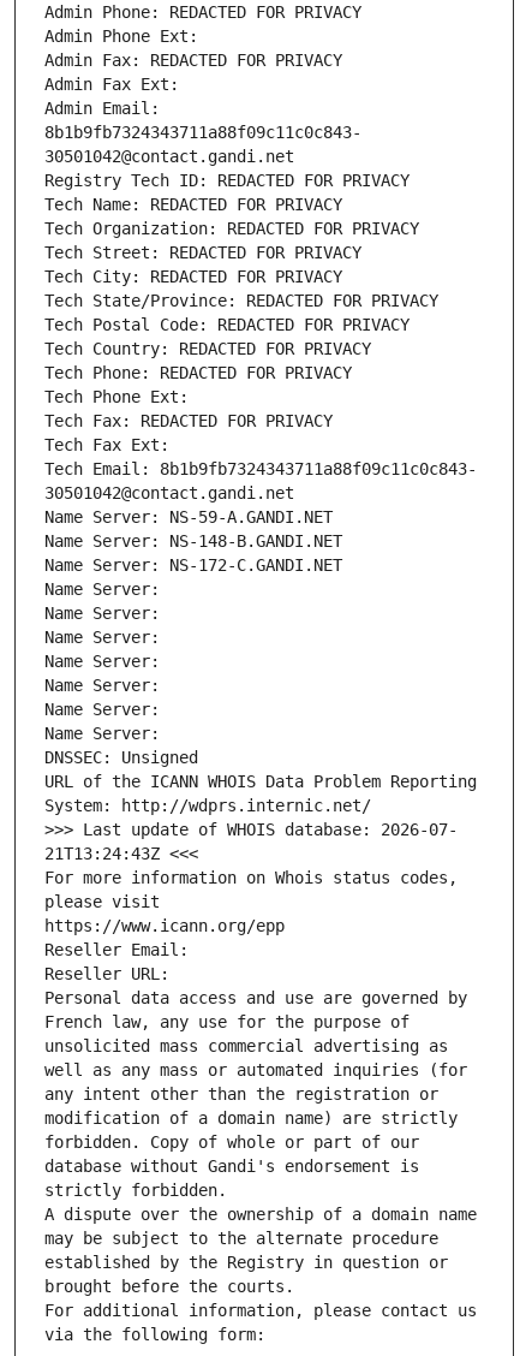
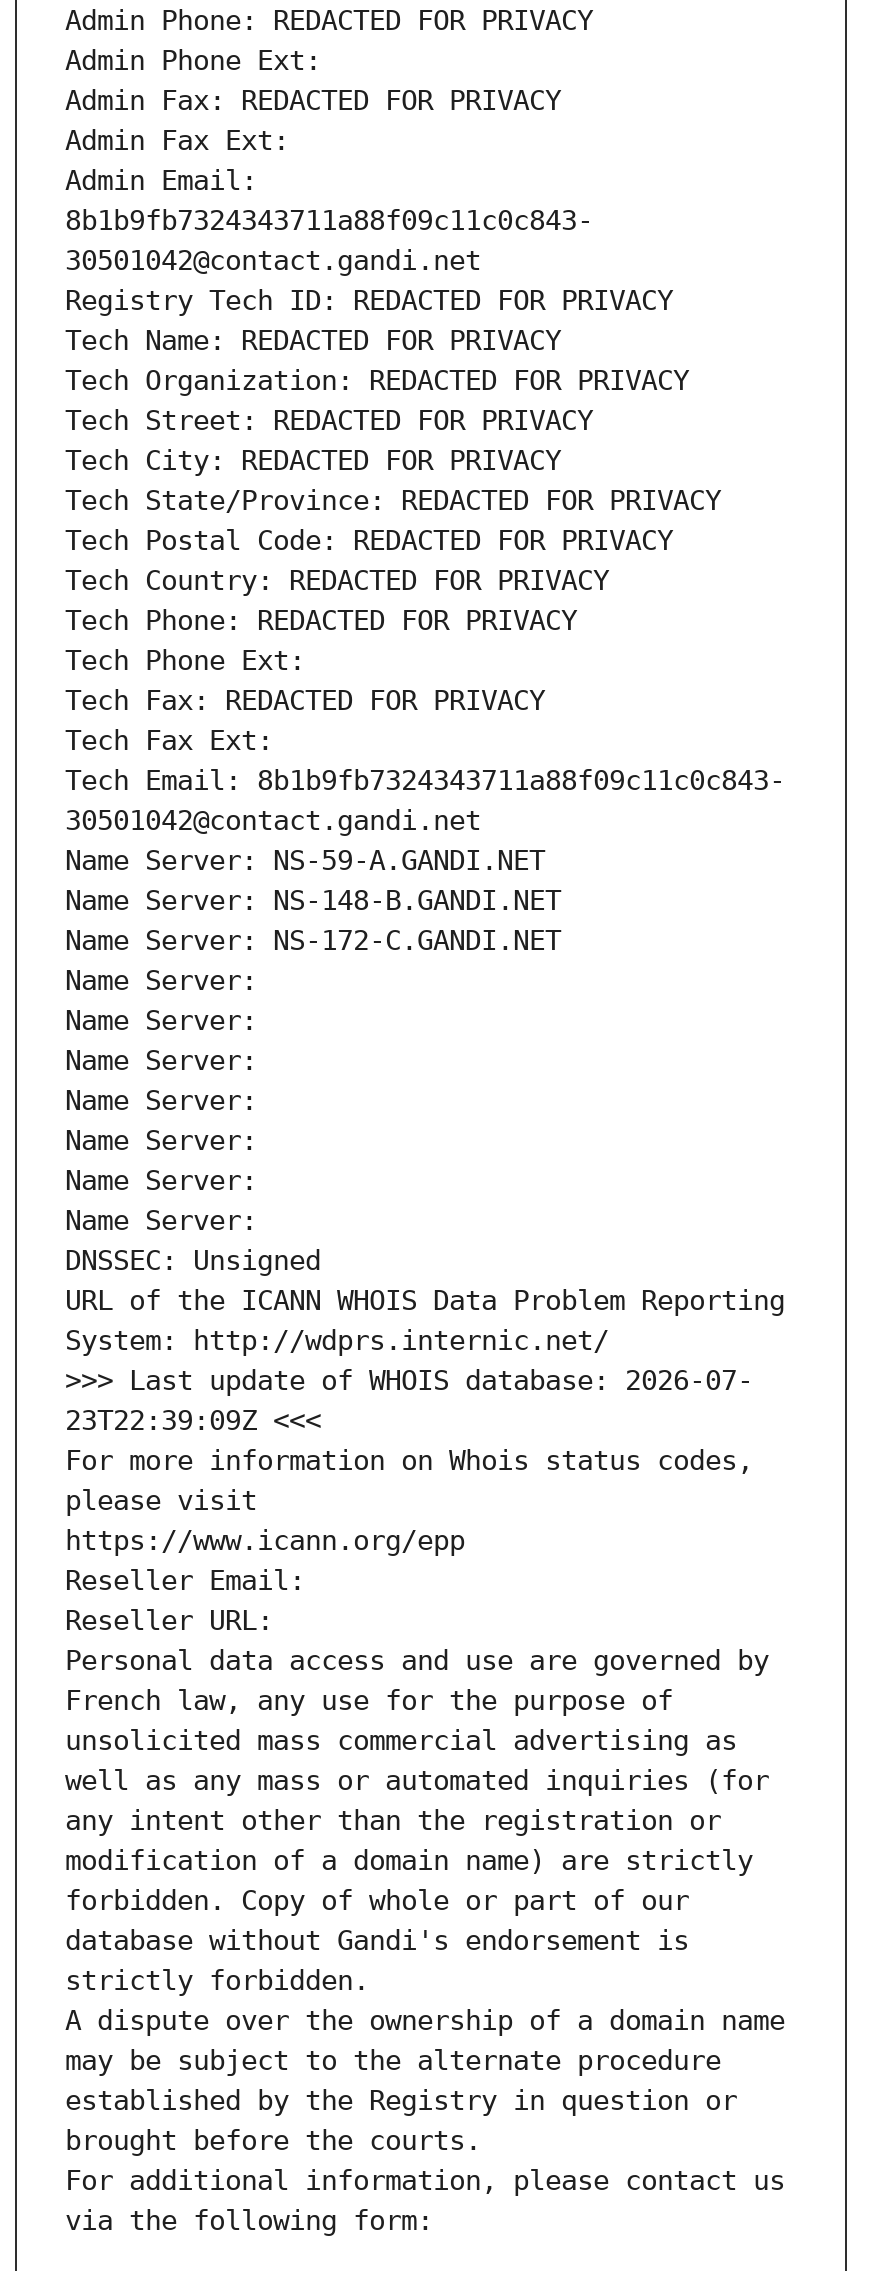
- 21T13:24:43Z <<<
+ 23T22:39:09Z <<<
